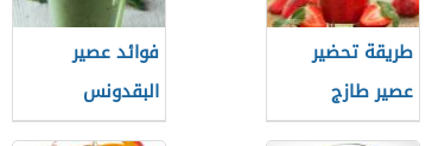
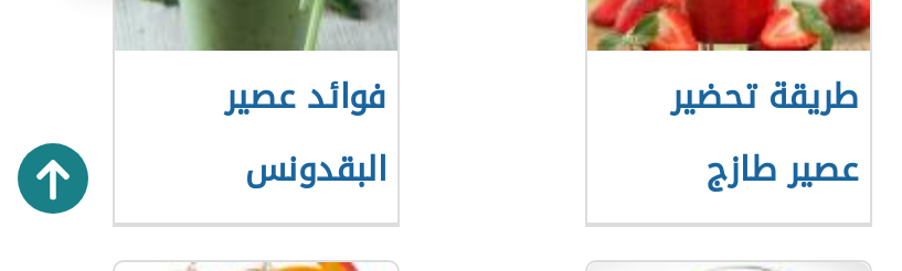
+ [image]
